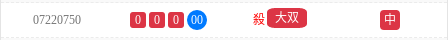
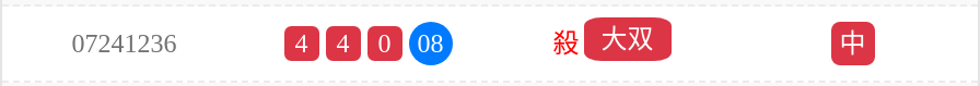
- 07220750
+ 07241236
+ 4
+ 4

- 0
- 0
- 00
+ 08
